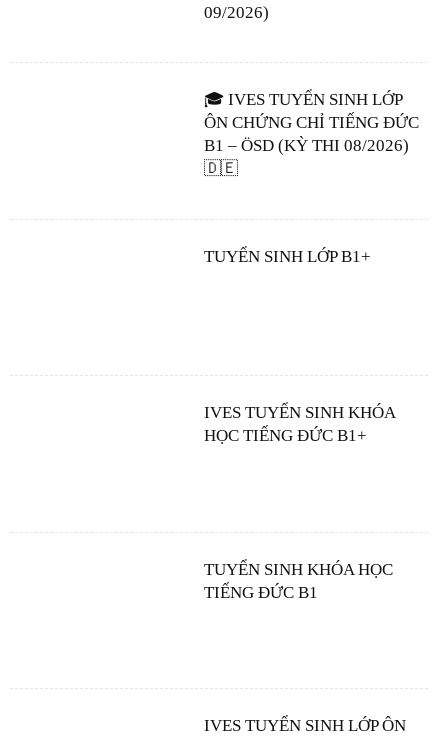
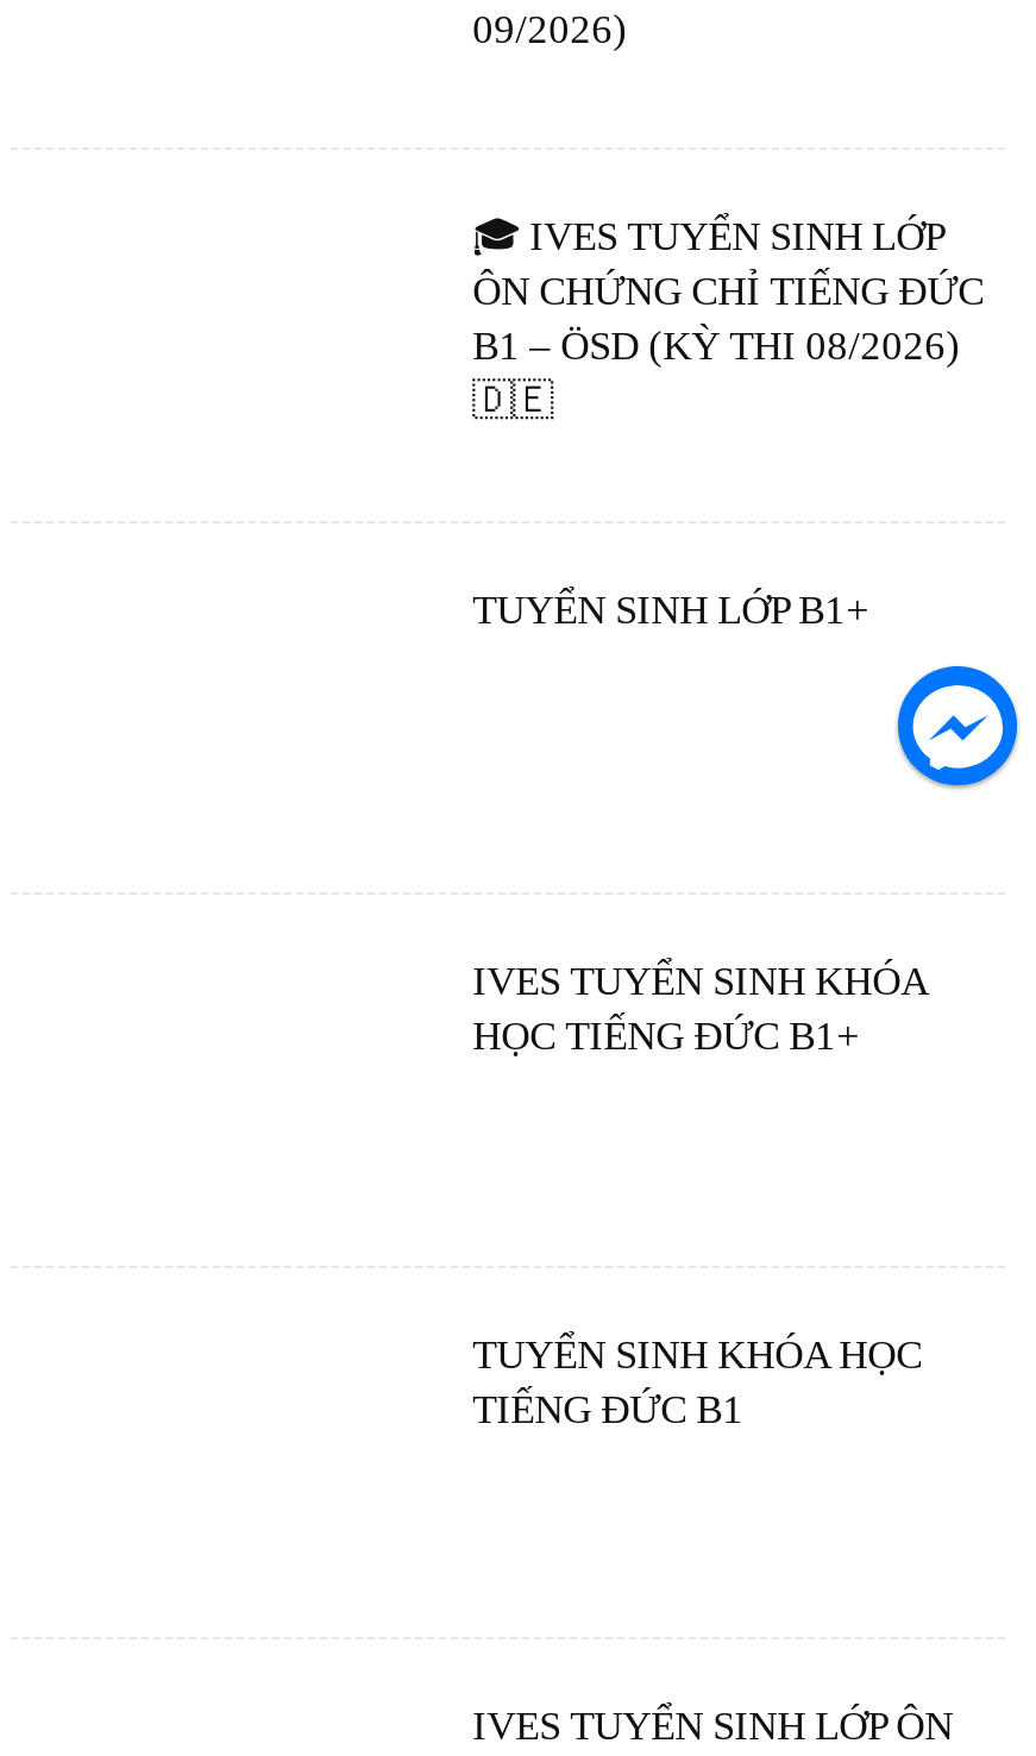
+ [image]
